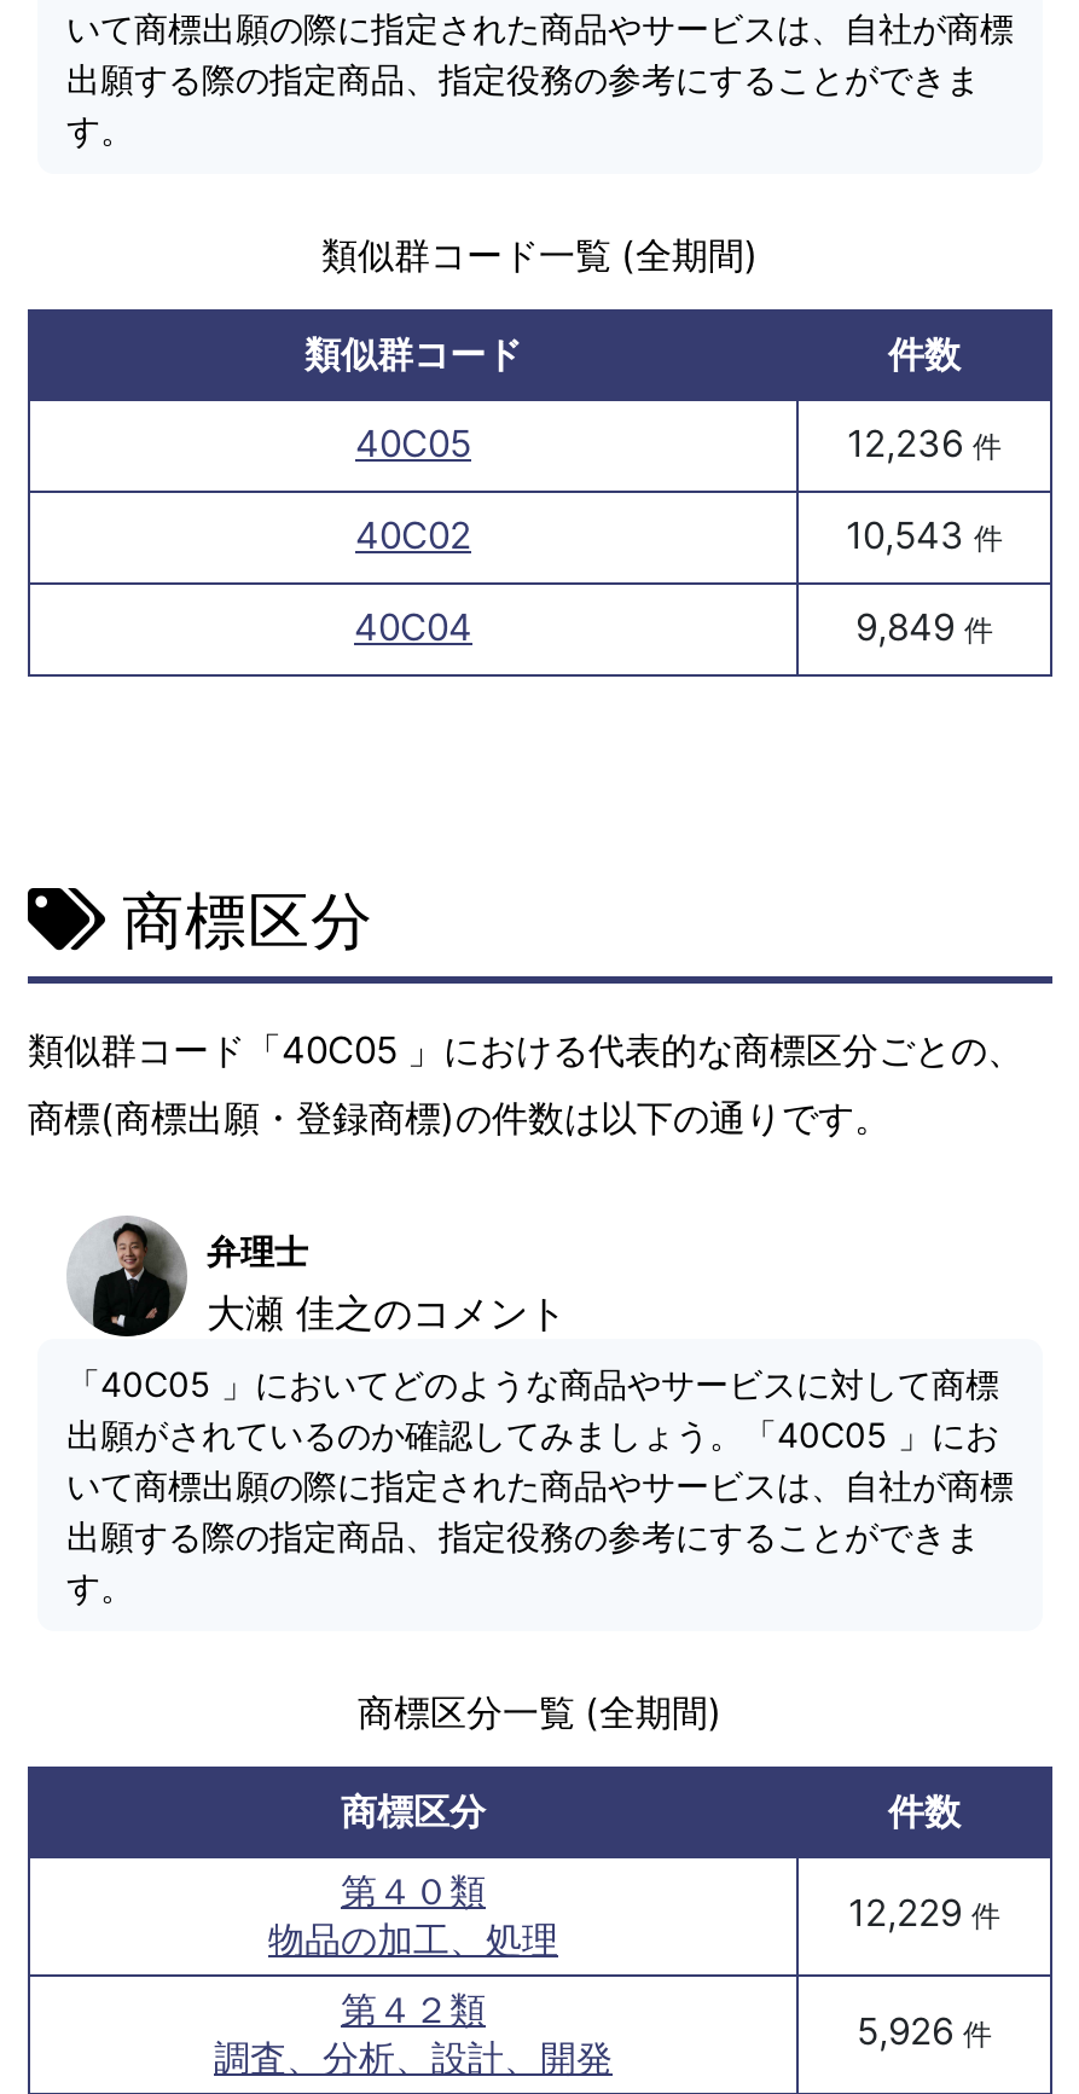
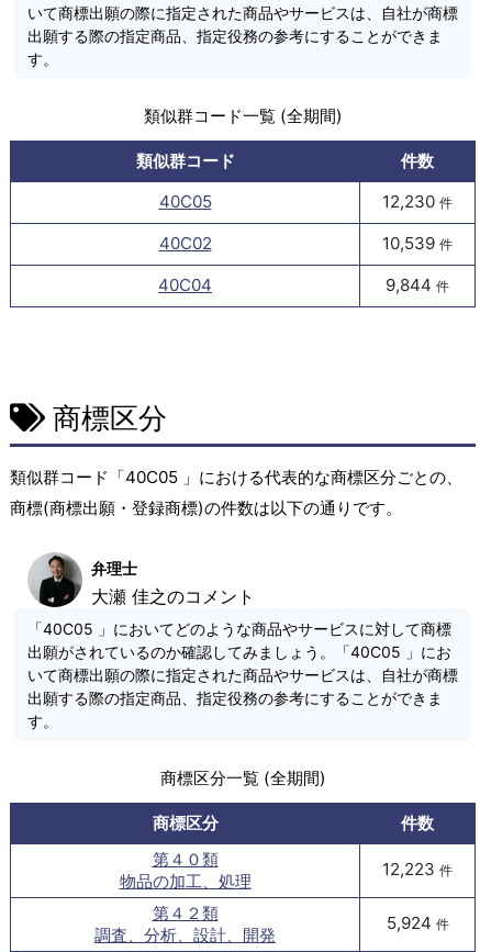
- 12,236件
+ 12,230件

- 10,543件
+ 10,539件

- 9,849件
+ 9,844件

- 12,229件
+ 12,223件

- 5,926件
+ 5,924件
